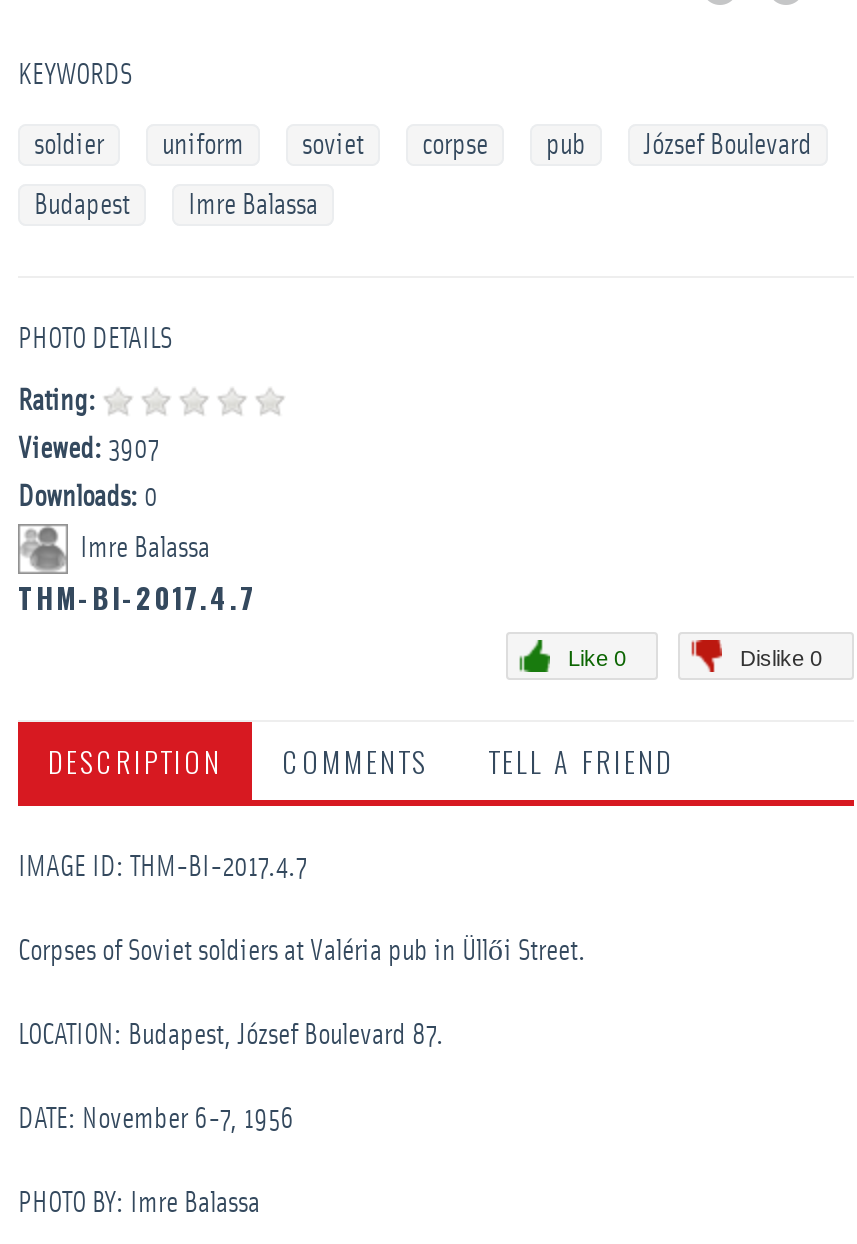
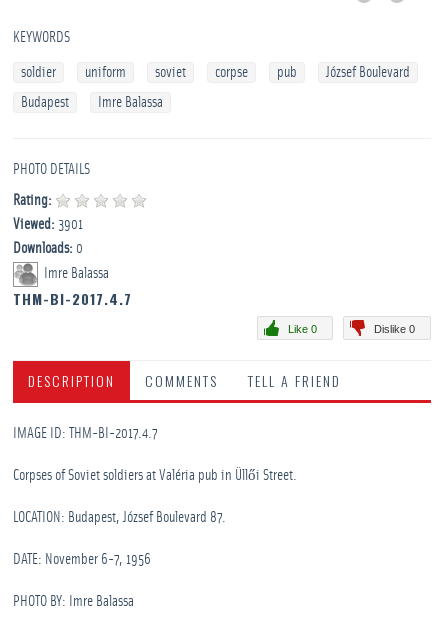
- Viewed: 3907
+ Viewed: 3901
